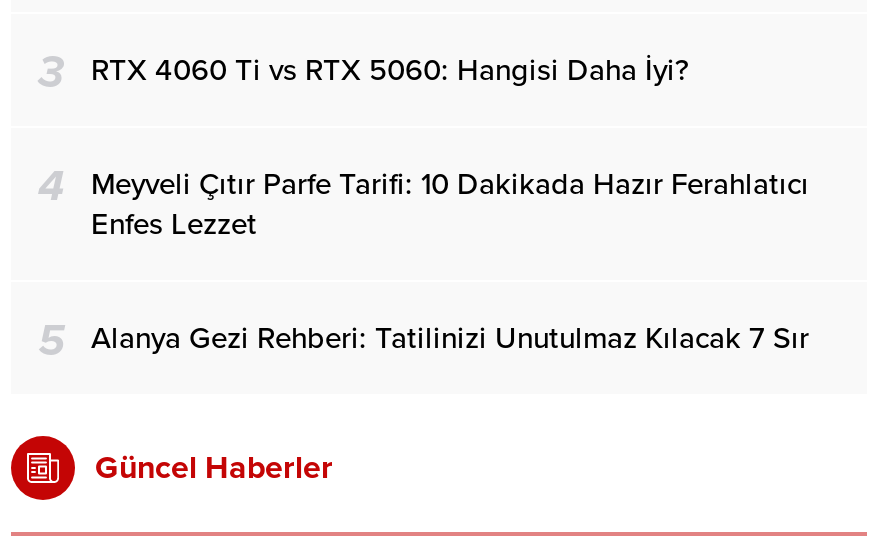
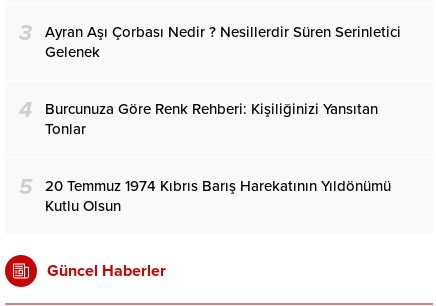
- RTX 4060 Ti vs RTX 5060: Hangisi Daha İyi?
+ Ayran Aşı Çorbası Nedir ? Nesillerdir Süren Serinletici
+ Gelenek

- Meyveli Çıtır Parfe Tarifi: 10 Dakikada Hazır Ferahlatıcı
- Enfes Lezzet
+ Burcunuza Göre Renk Rehberi: Kişiliğinizi Yansıtan
+ Tonlar

- Alanya Gezi Rehberi: Tatilinizi Unutulmaz Kılacak 7 Sır
+ 20 Temmuz 1974 Kıbrıs Barış Harekatının Yıldönümü
+ Kutlu Olsun
